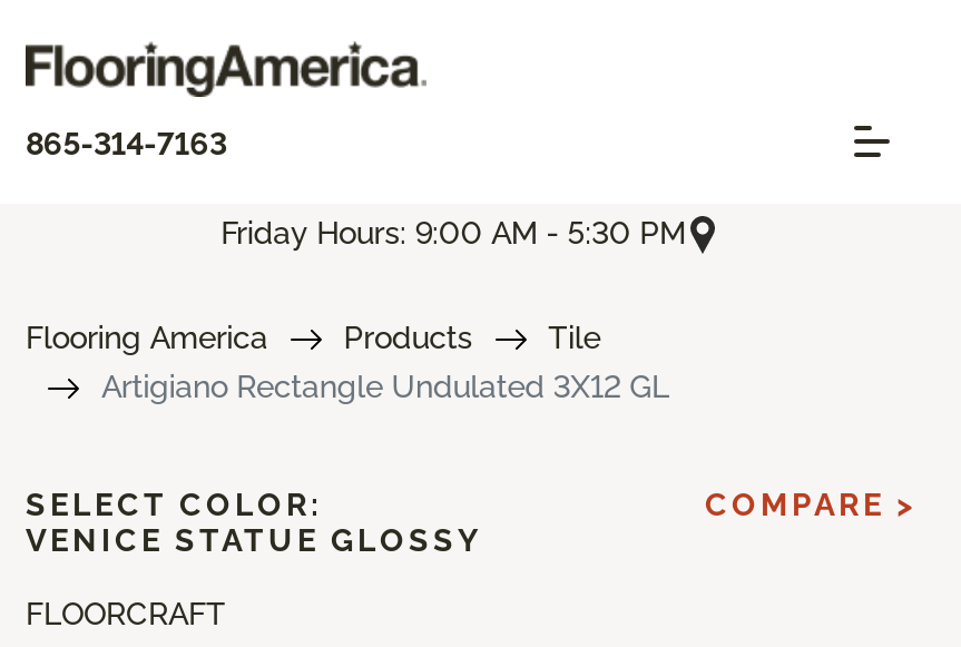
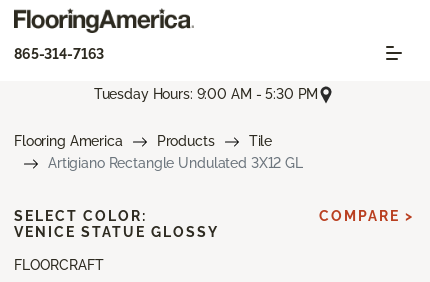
- Friday Hours: 9:00 AM - 5:30 PM
+ Tuesday Hours: 9:00 AM - 5:30 PM
